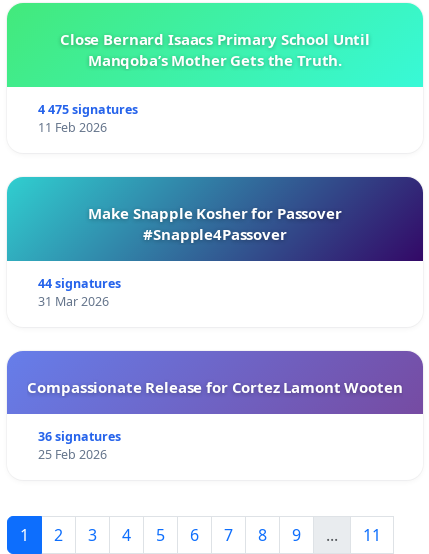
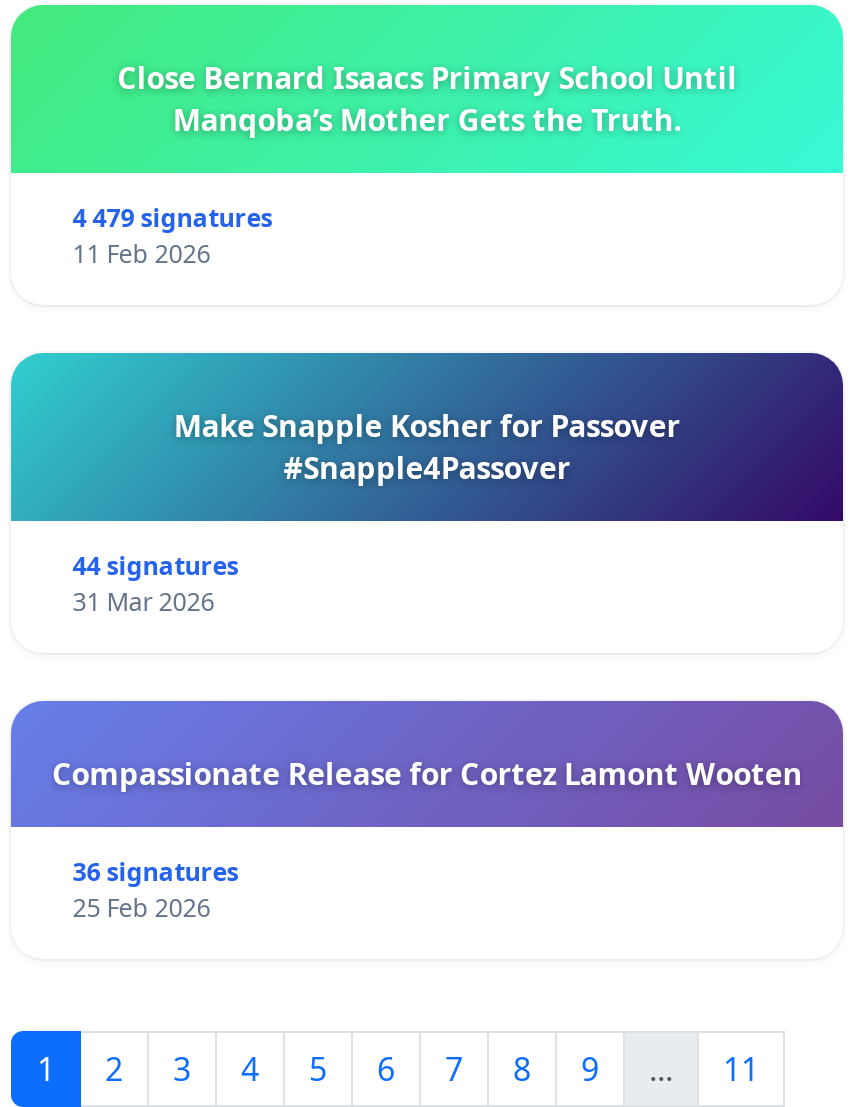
- 4 475 signatures
+ 4 479 signatures
